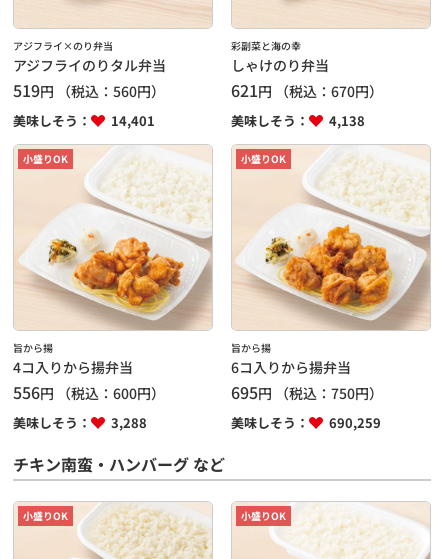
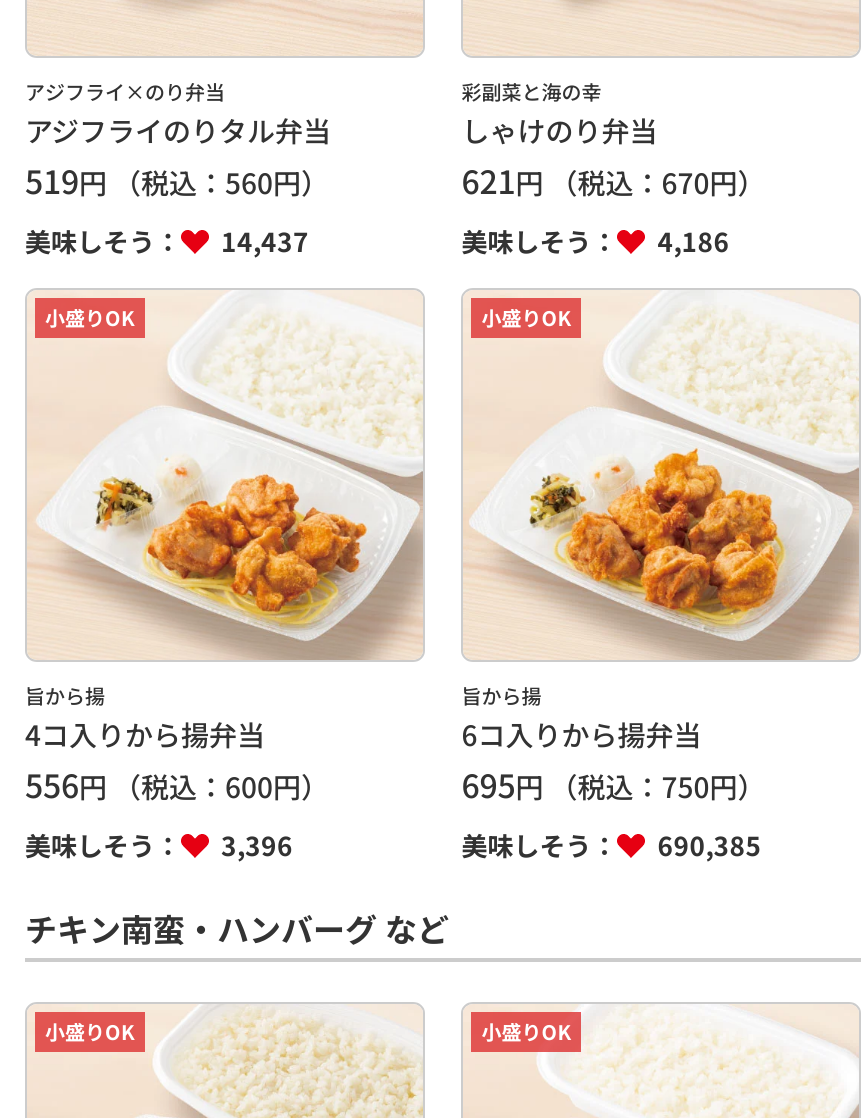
- 美味しそう： 14,401
+ 美味しそう： 14,437

- 美味しそう： 4,138
+ 美味しそう： 4,186

- 美味しそう： 3,288
+ 美味しそう： 3,396

- 美味しそう： 690,259
+ 美味しそう： 690,385
